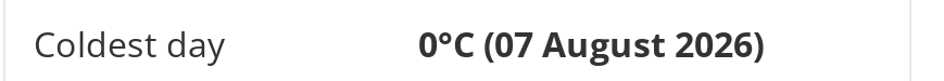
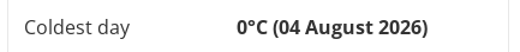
- 0°C (07 August 2026)
+ 0°C (04 August 2026)
